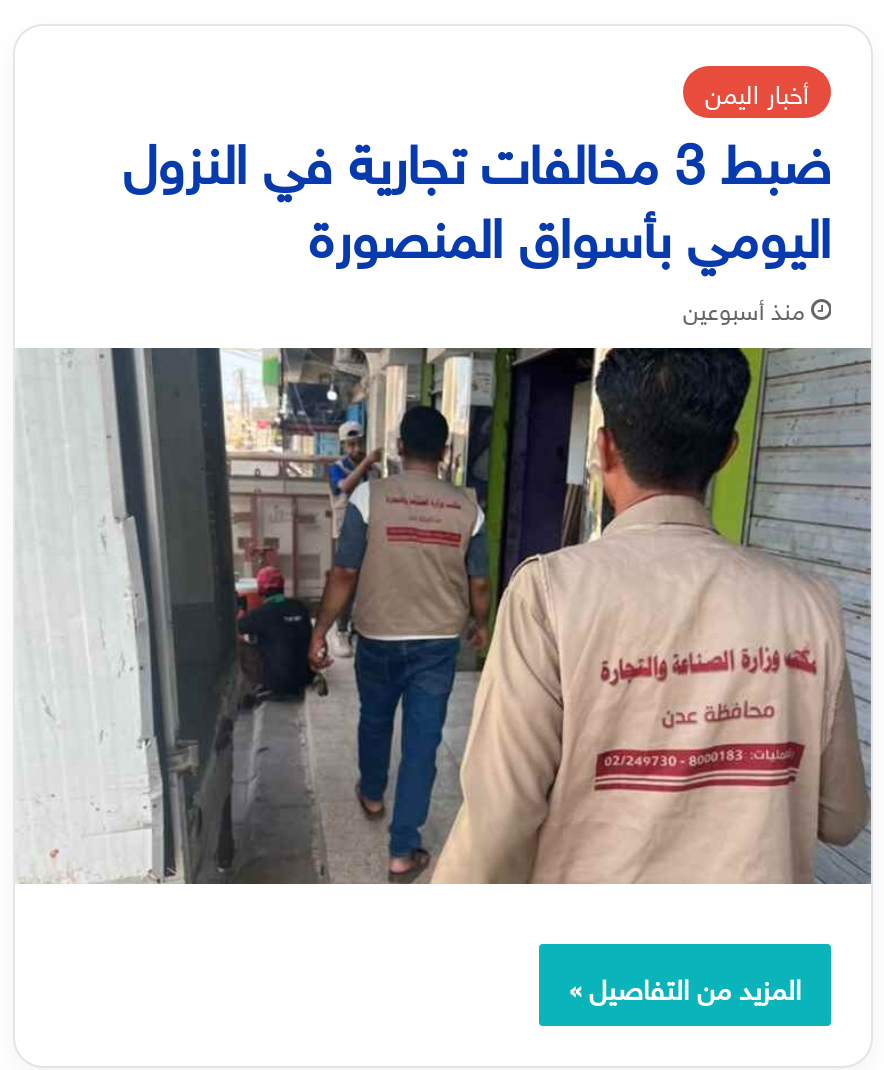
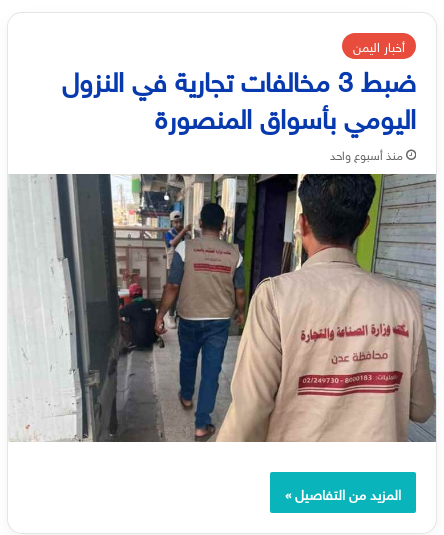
- منذ أسبوعين
+ منذ أسبوع واحد
